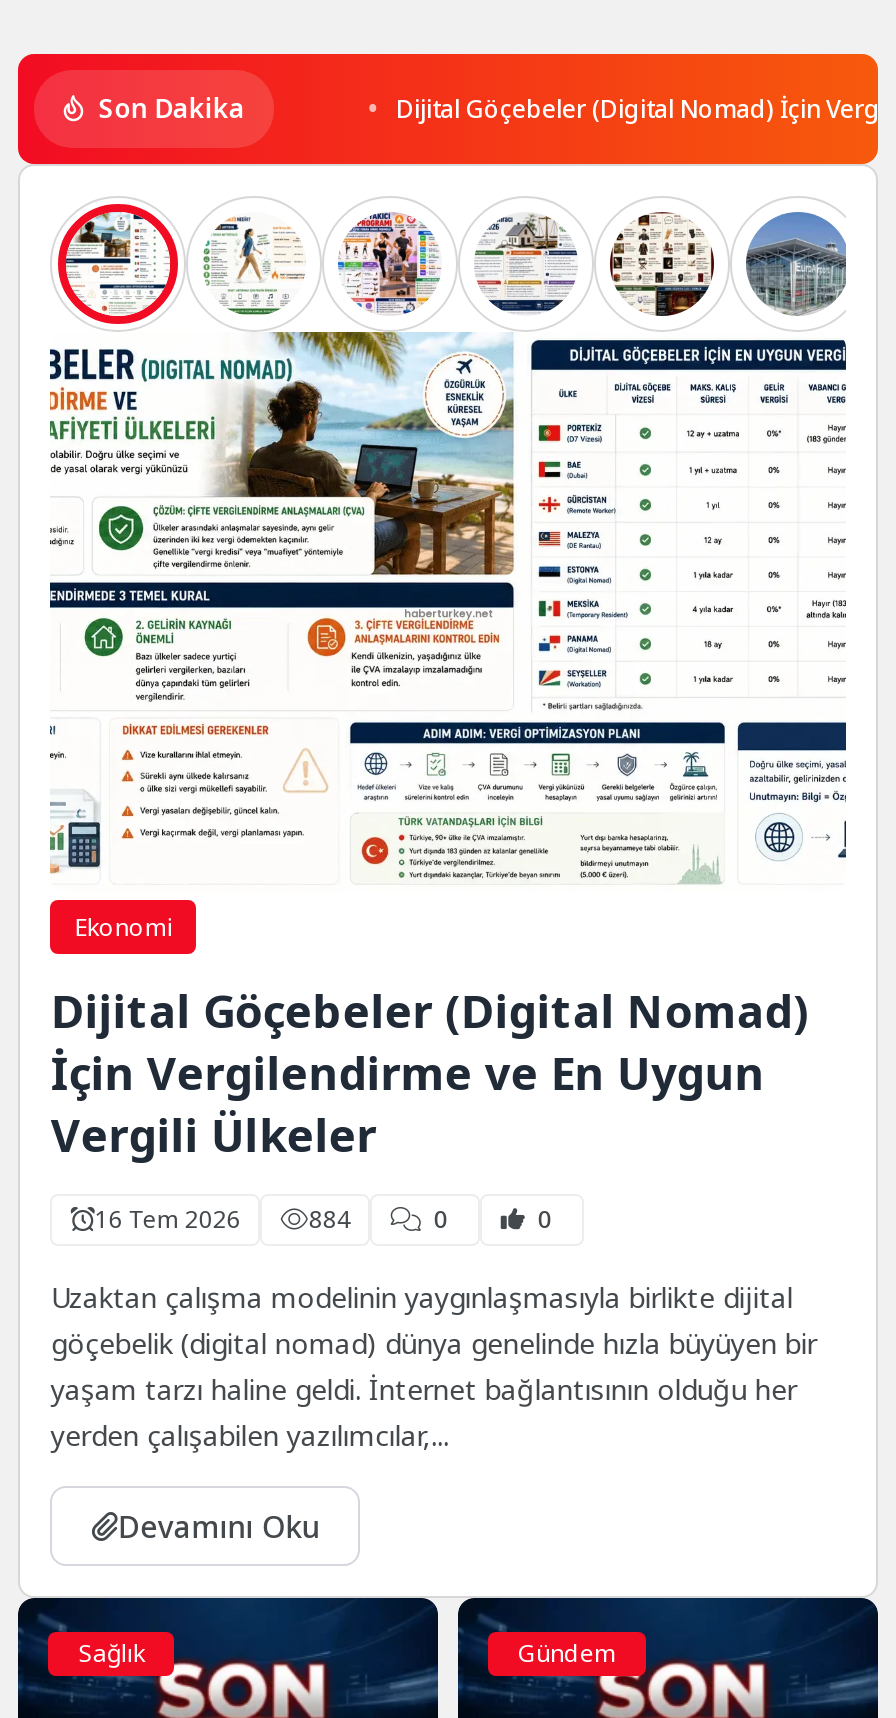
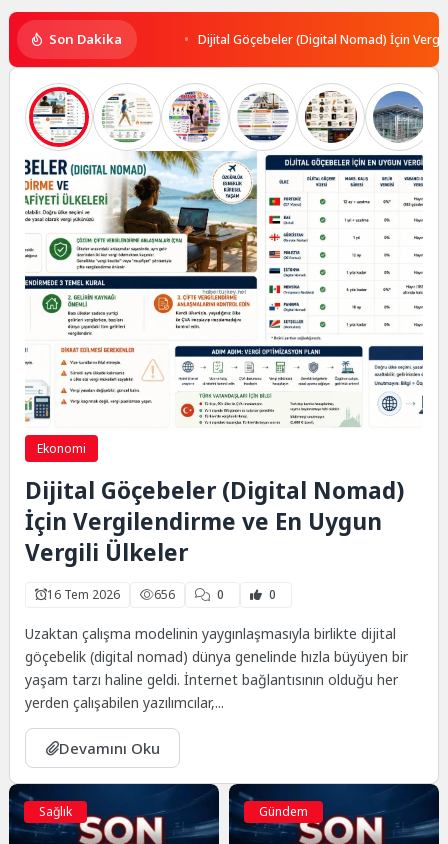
- 16 Tem 2026 884
+ 16 Tem 2026 656
